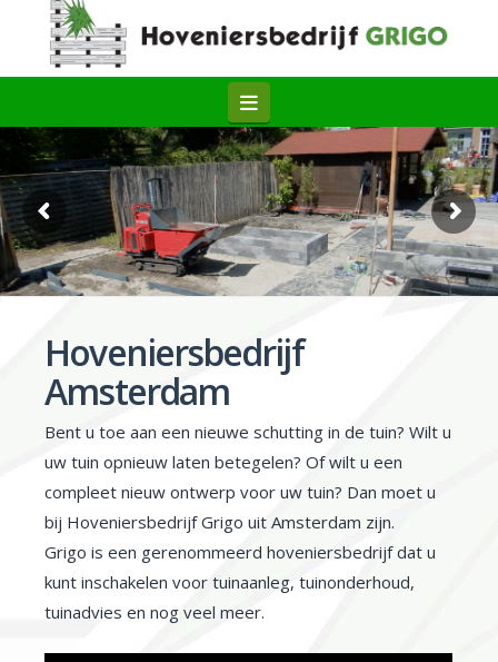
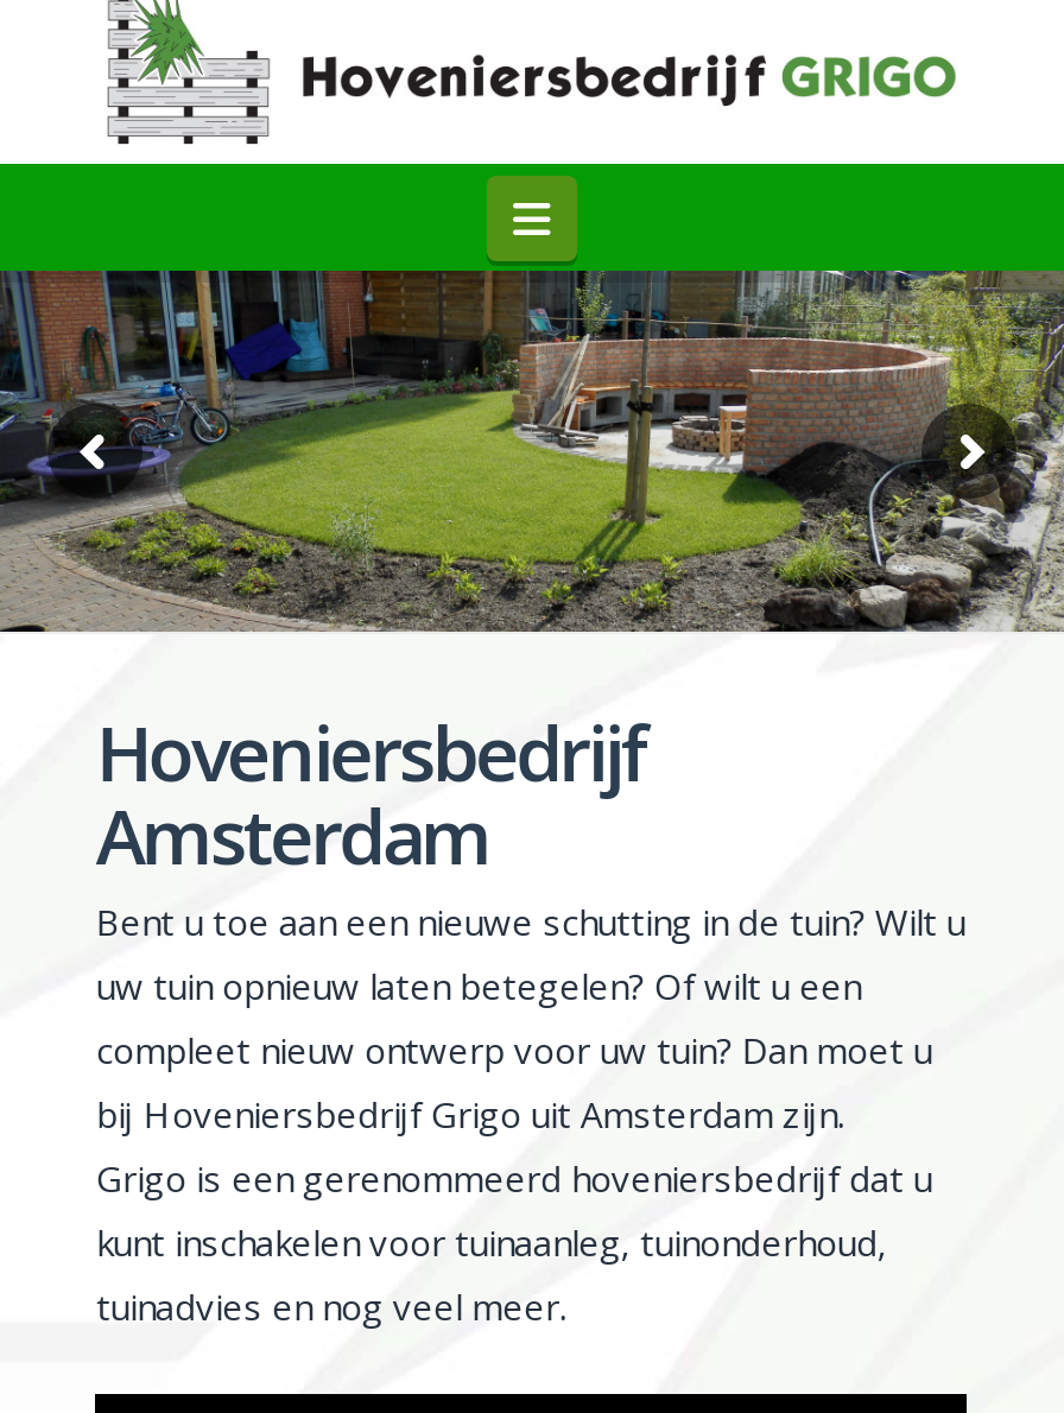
- [image]
+ [image]
